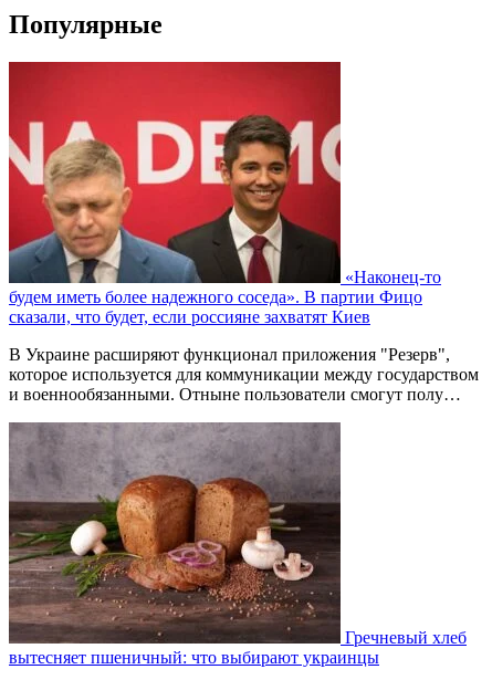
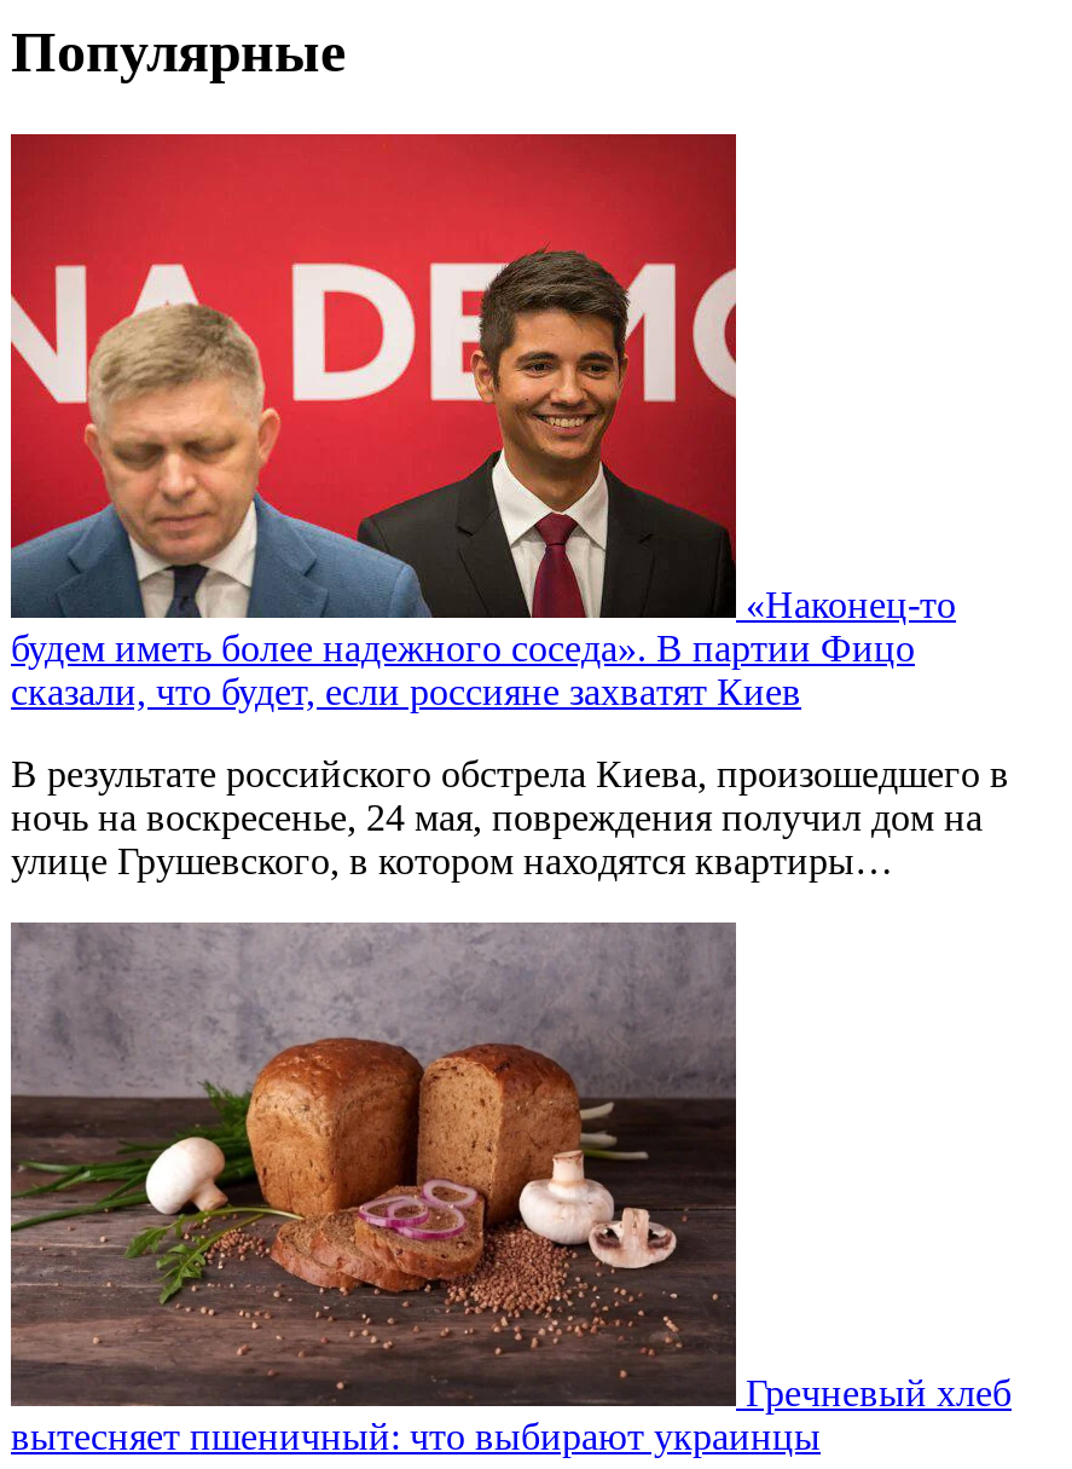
- В Украине расширяют функционал приложения "Резерв",
- которое используется для коммуникации между государством
- и военнообязанными. Отныне пользователи смогут полу…
+ В результате российского обстрела Киева, произошедшего в
+ ночь на воскресенье, 24 мая, повреждения получил дом на
+ улице Грушевского, в котором находятся квартиры…
